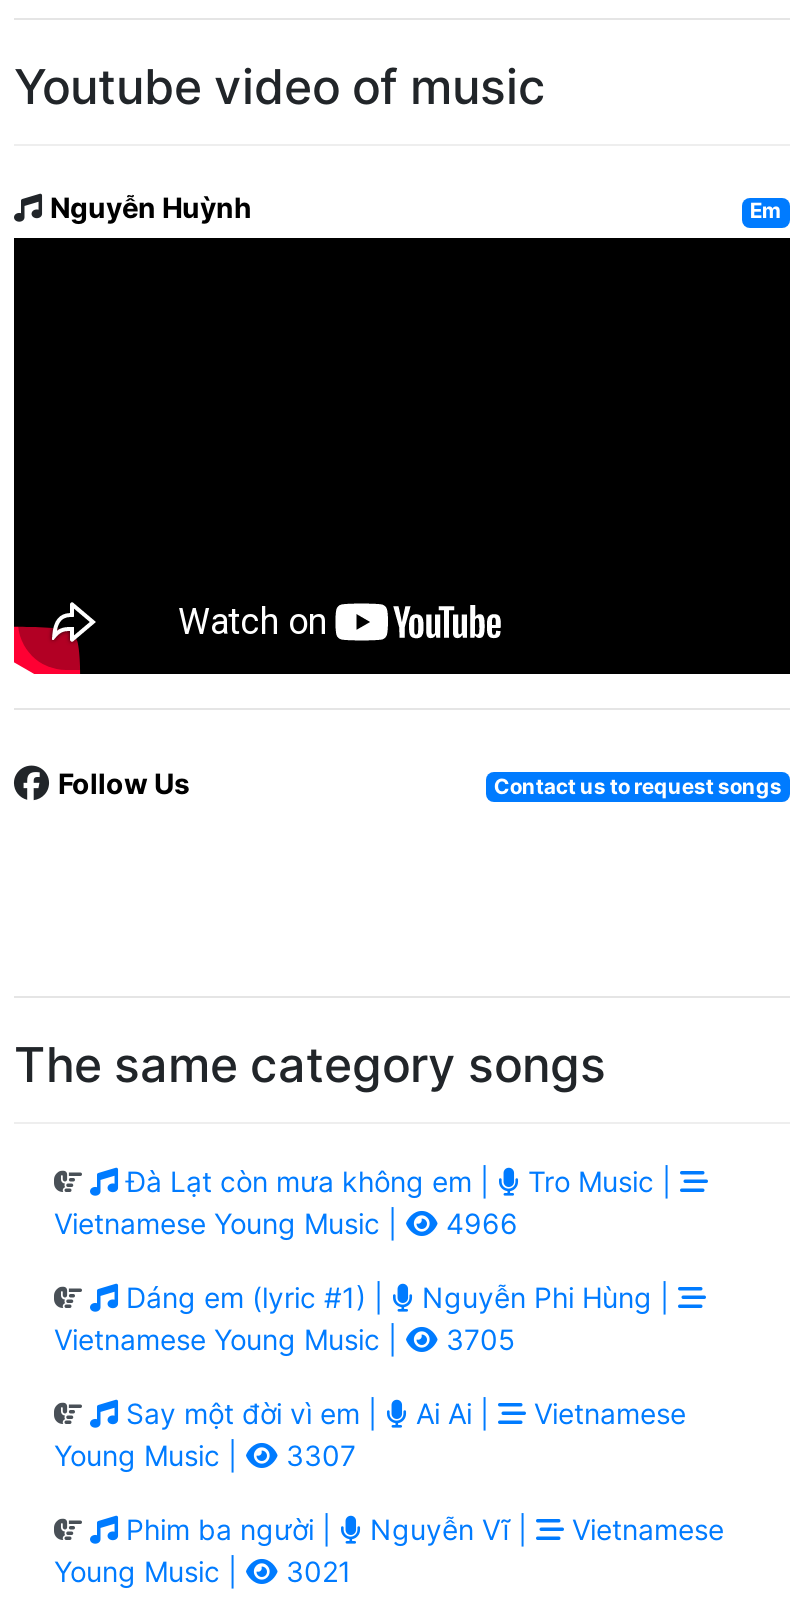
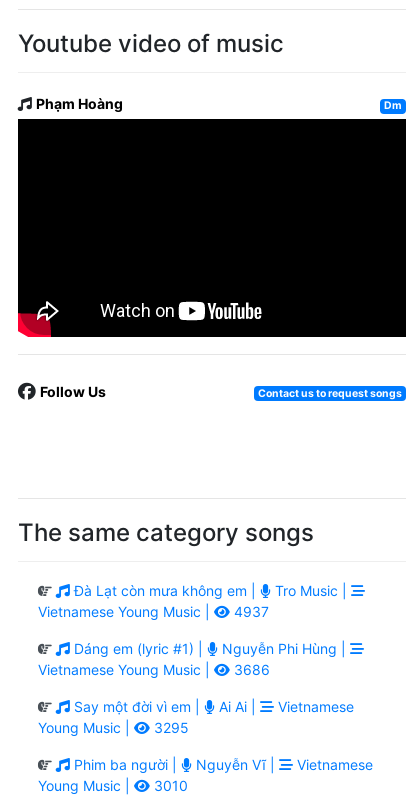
- Nguyễn Huỳnh
- Em
+ Phạm Hoàng
+ Dm

- 4966
+ 4937

- 3705
+ 3686

- 3307
+ 3295

- 3021
+ 3010
